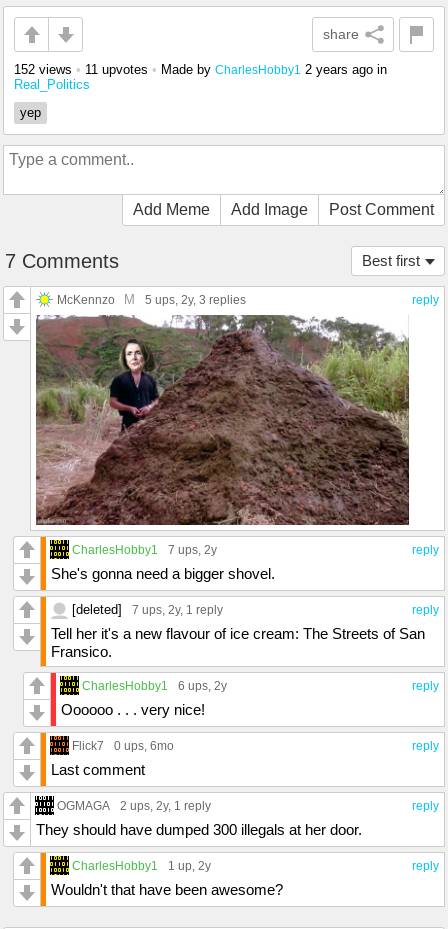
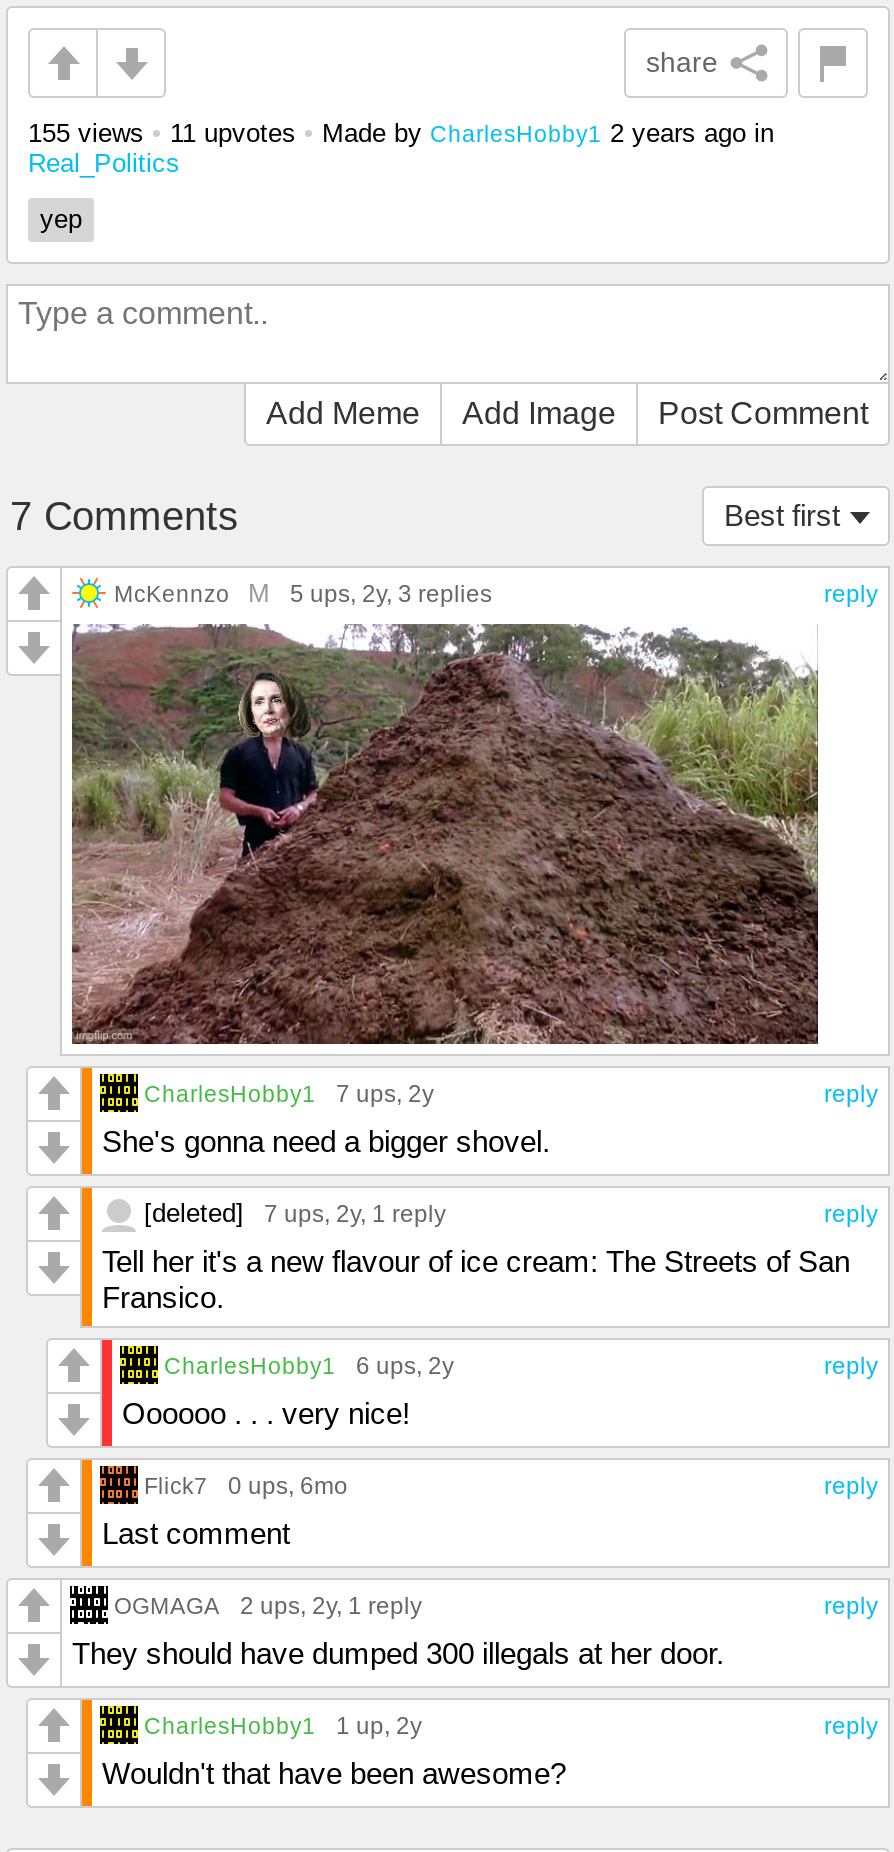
- 152 views • 11 upvotes • Made by CharlesHobby1 2 years ago in
+ 155 views • 11 upvotes • Made by CharlesHobby1 2 years ago in
